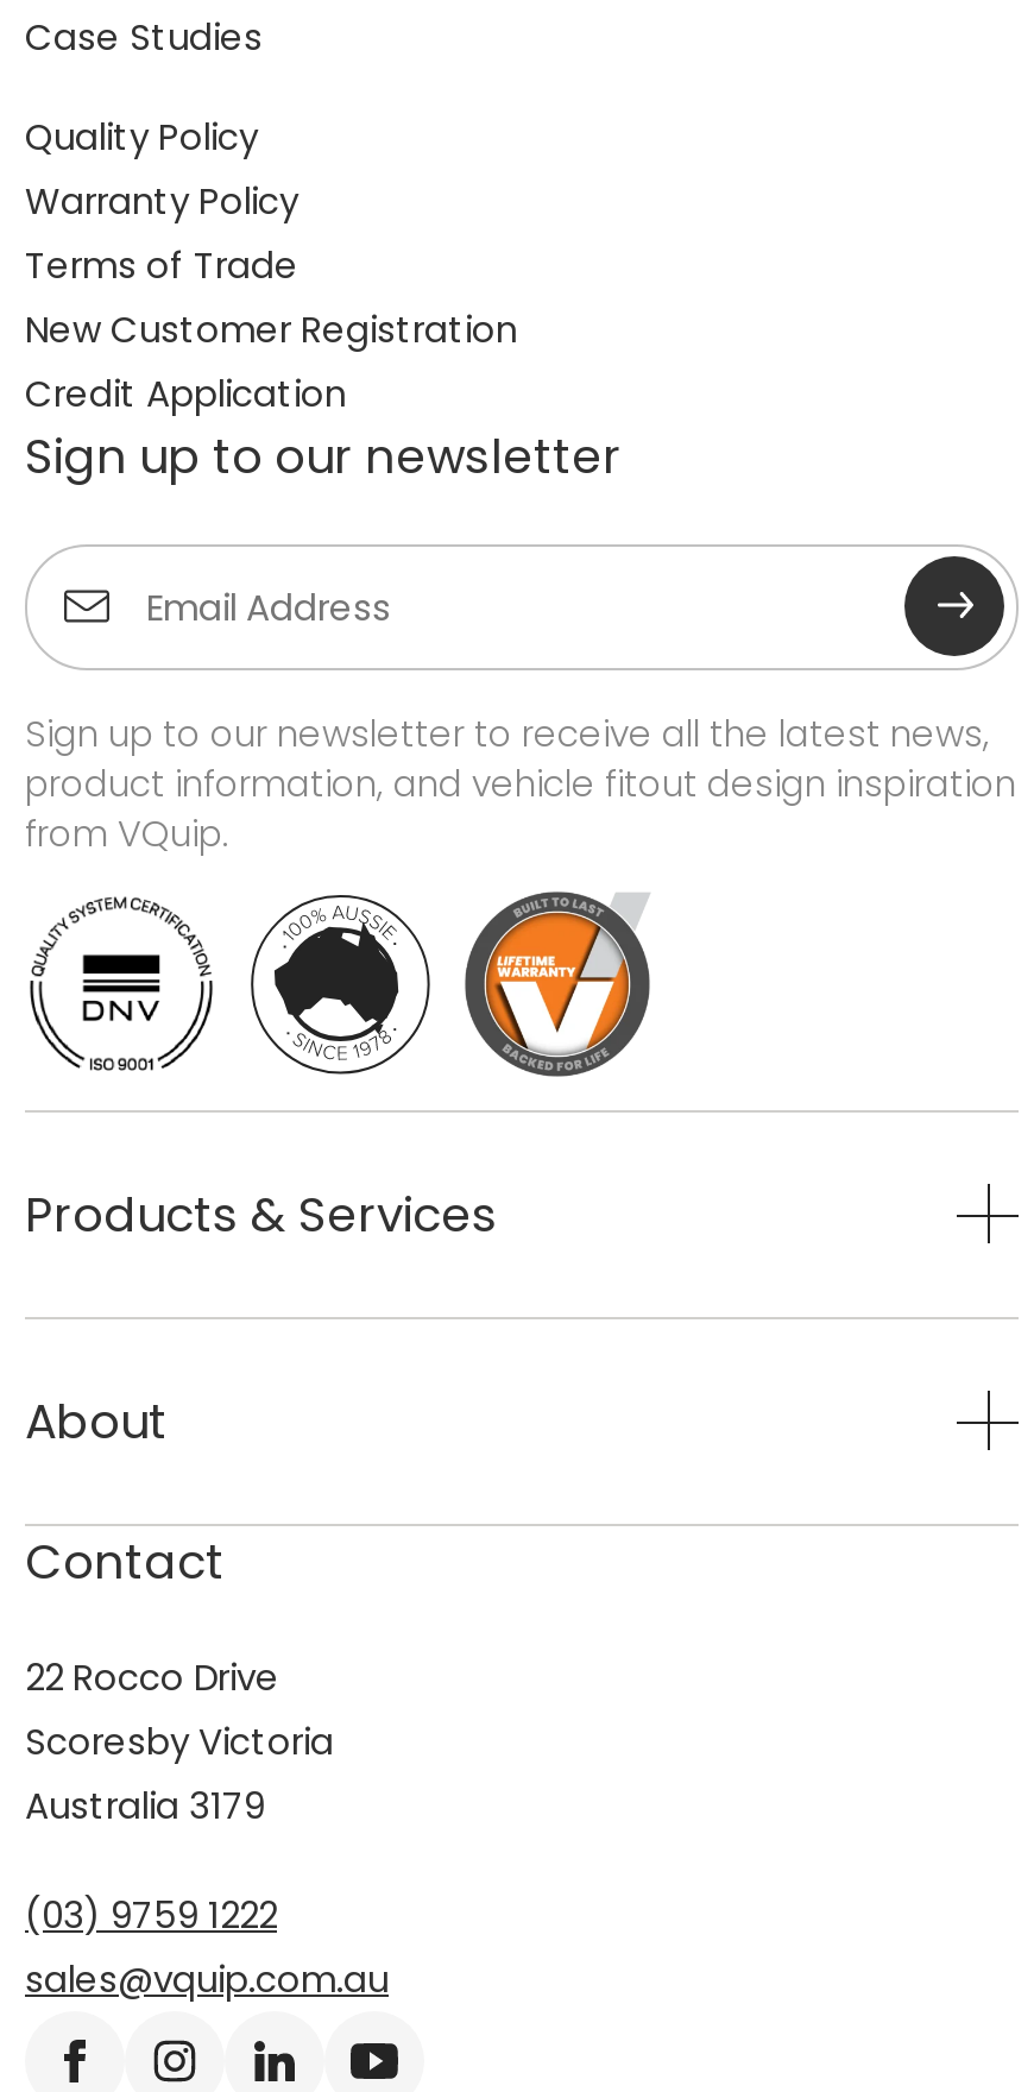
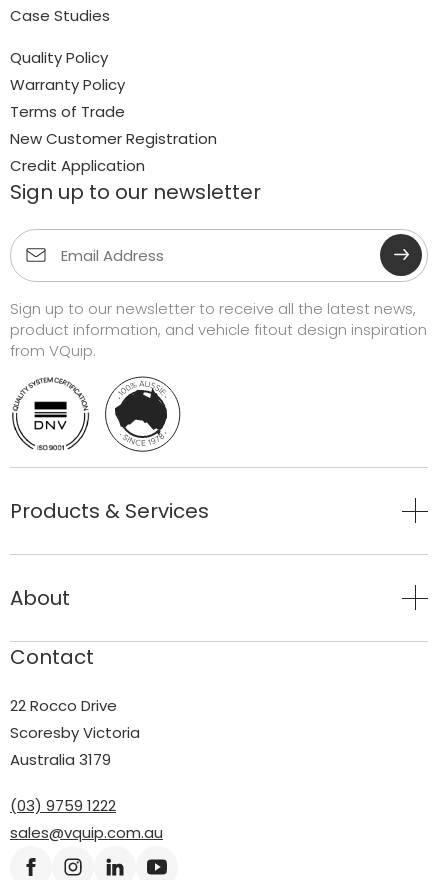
- [image]
